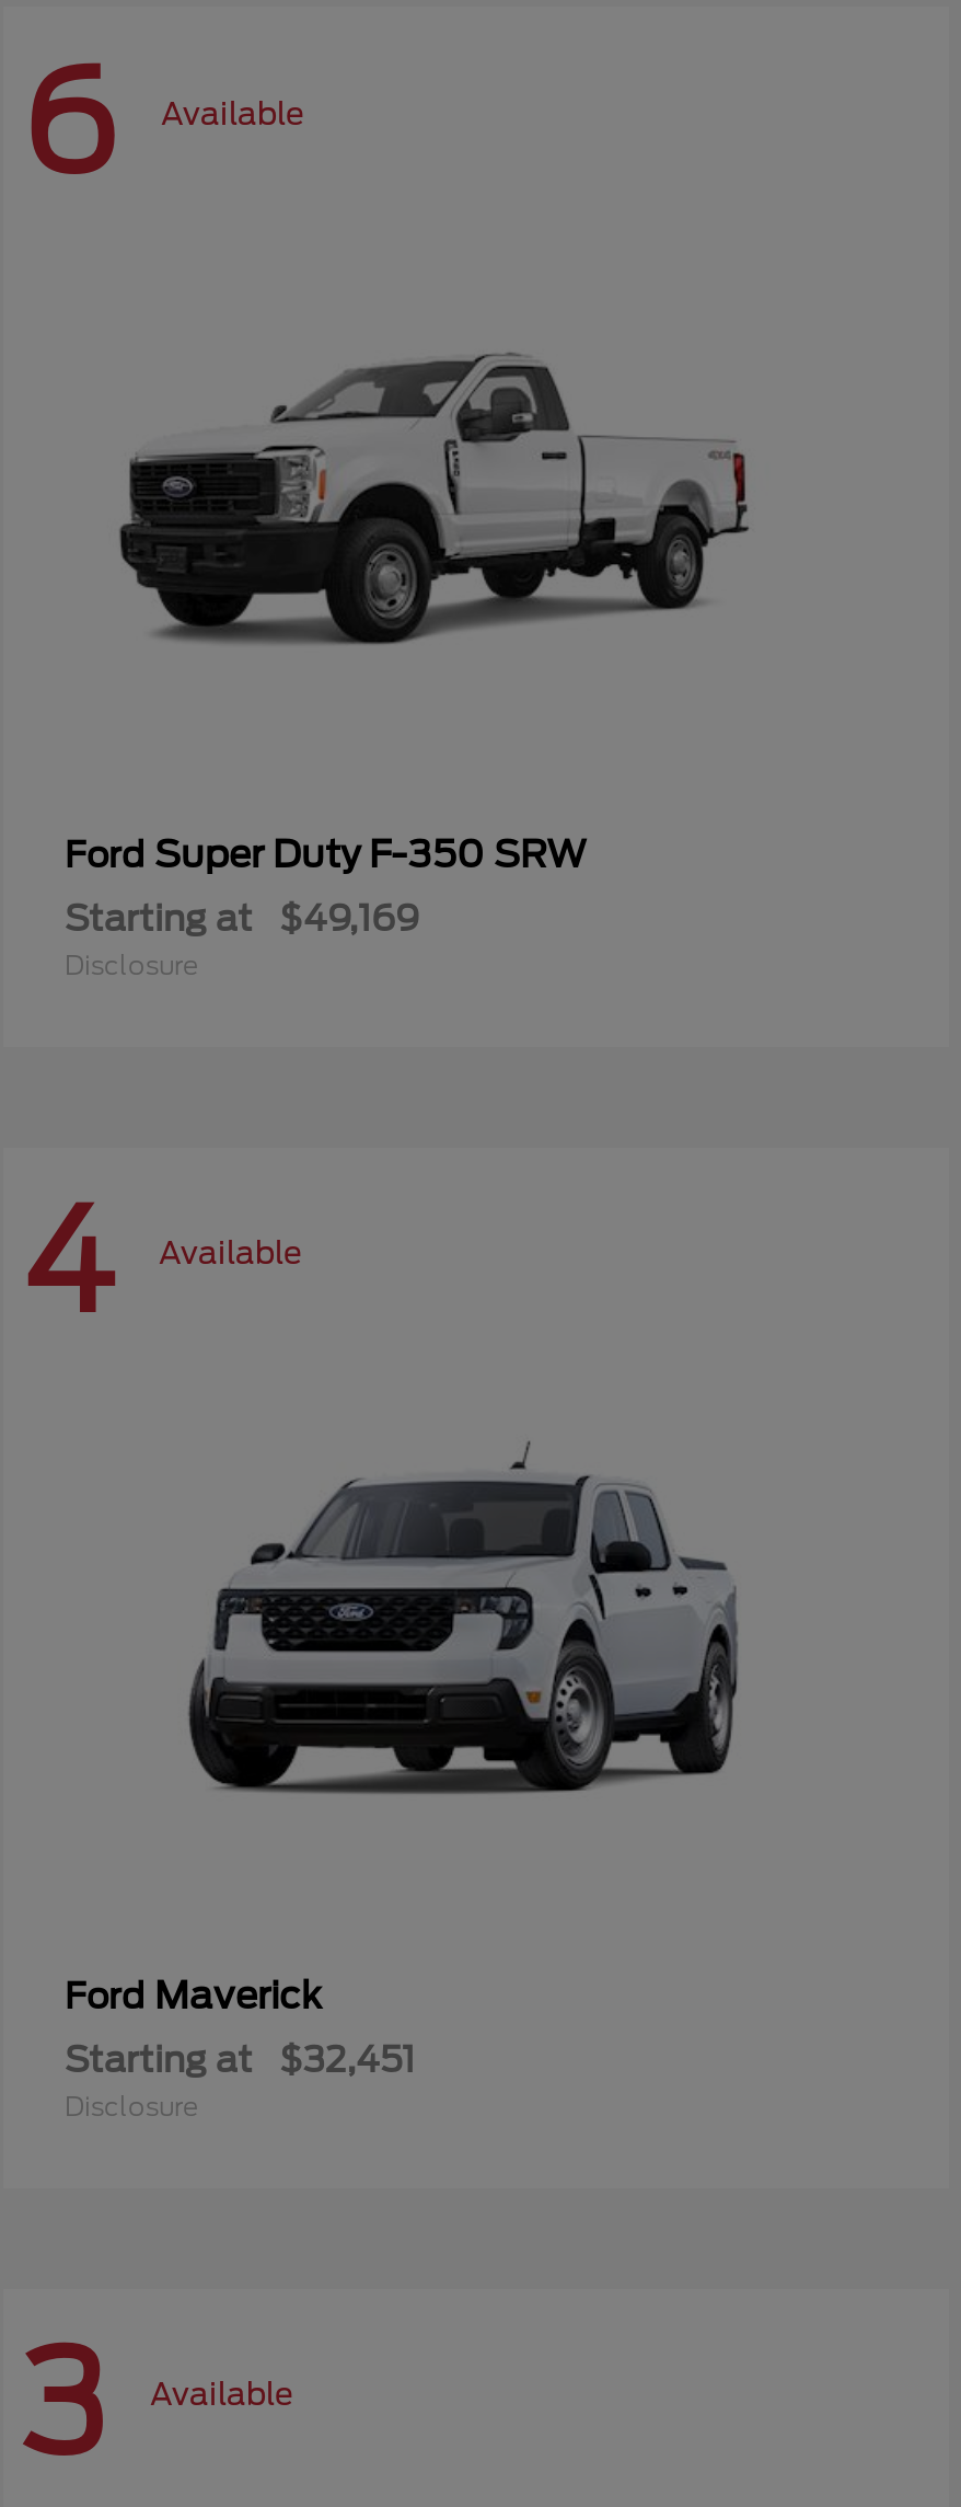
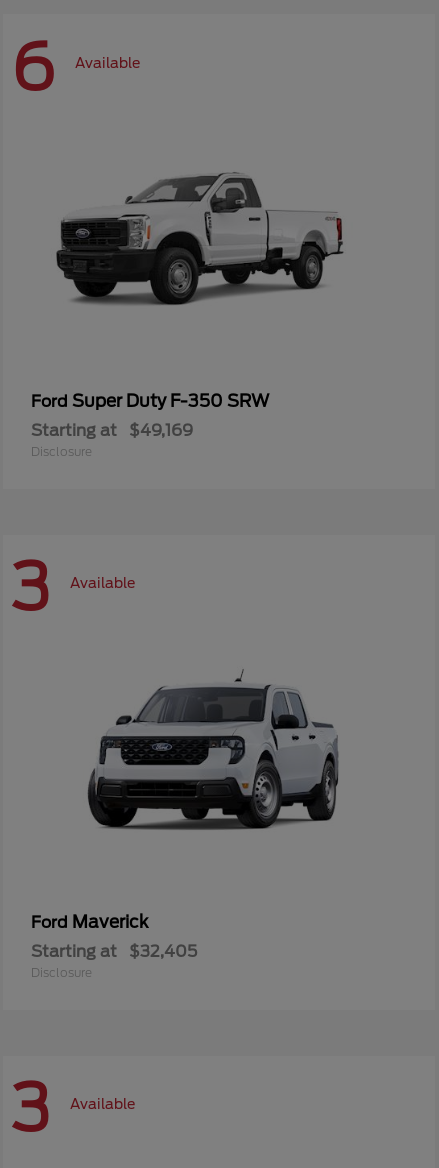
- 4 Available
+ 3 Available

- Starting at $32,451
+ Starting at $32,405
